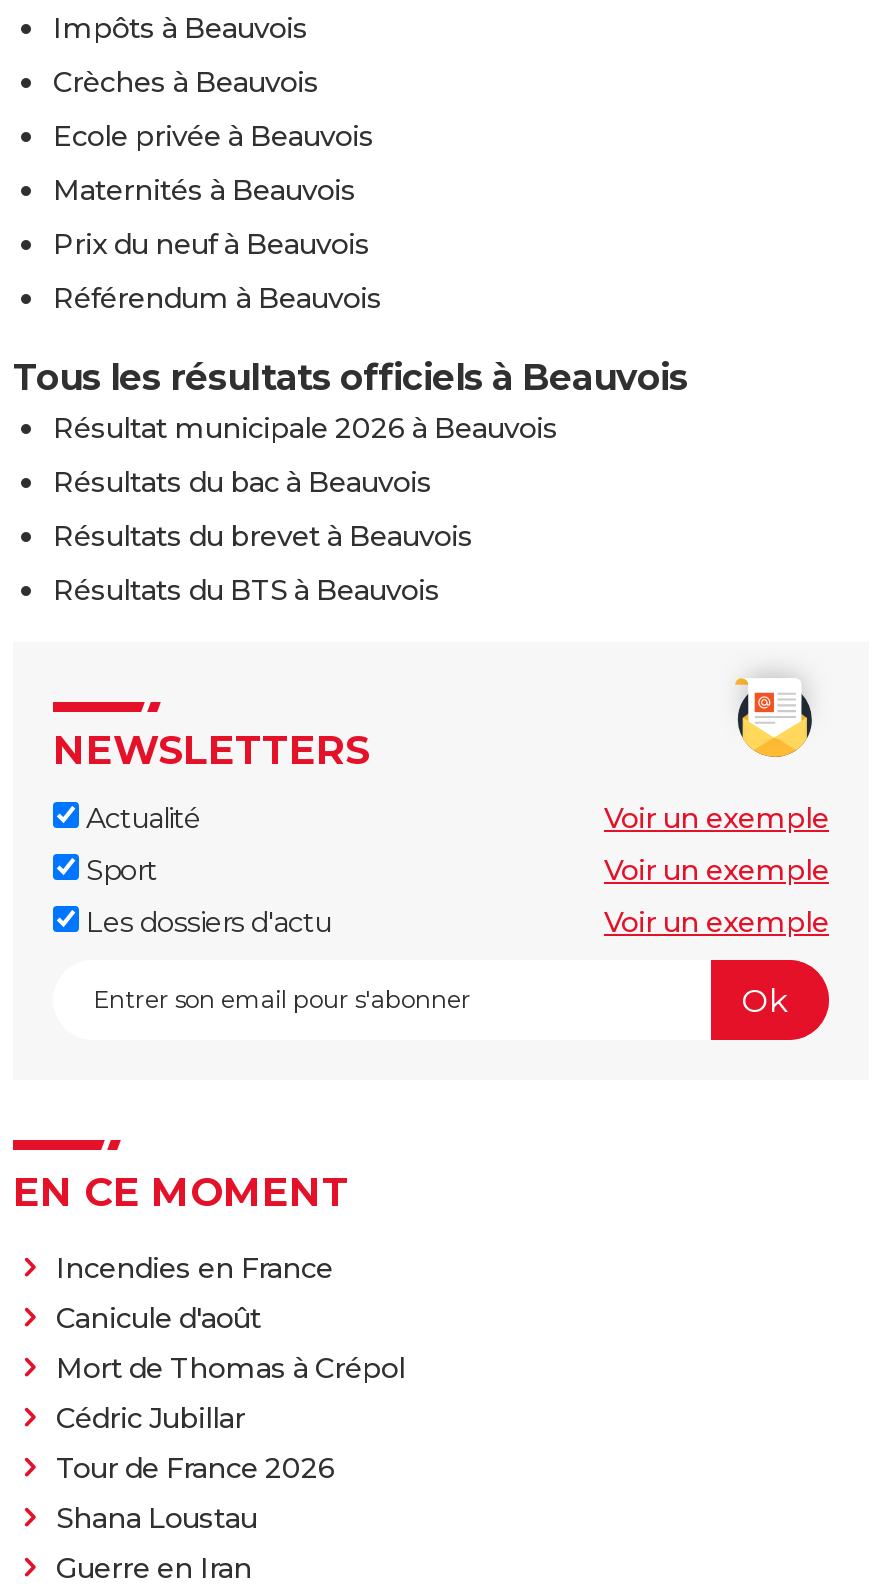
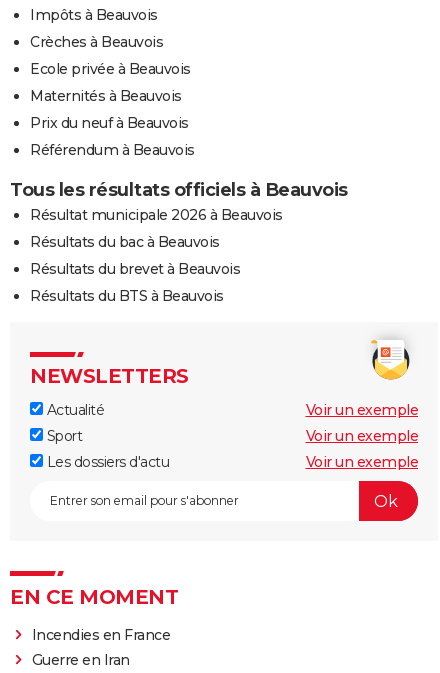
- Canicule d'août
- Mort de Thomas à Crépol
- Cédric Jubillar
- Tour de France 2026
- Shana Loustau
